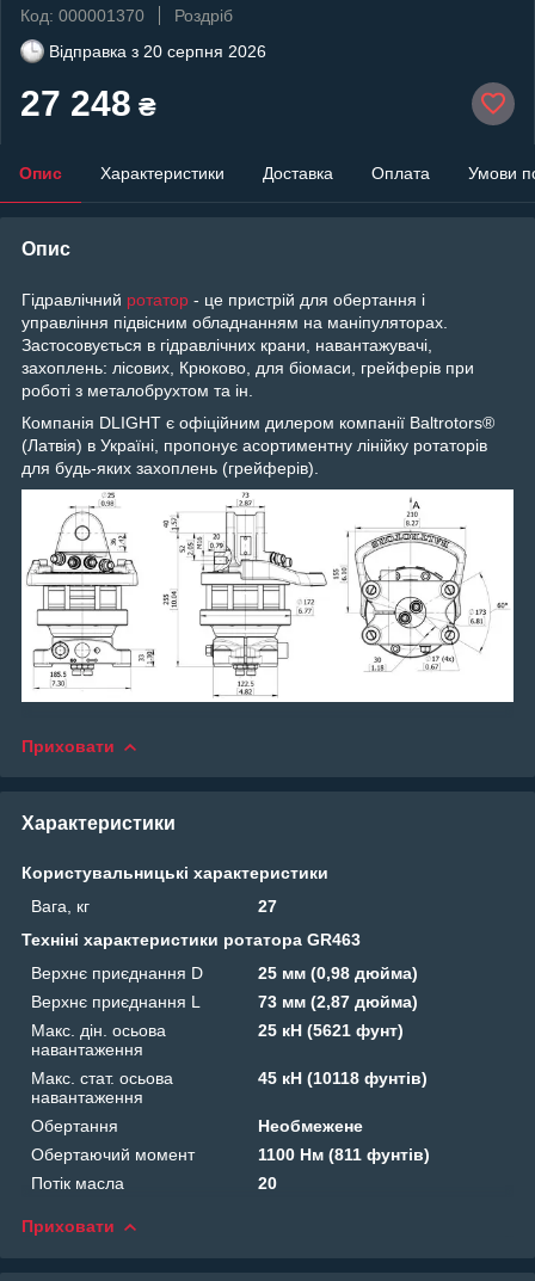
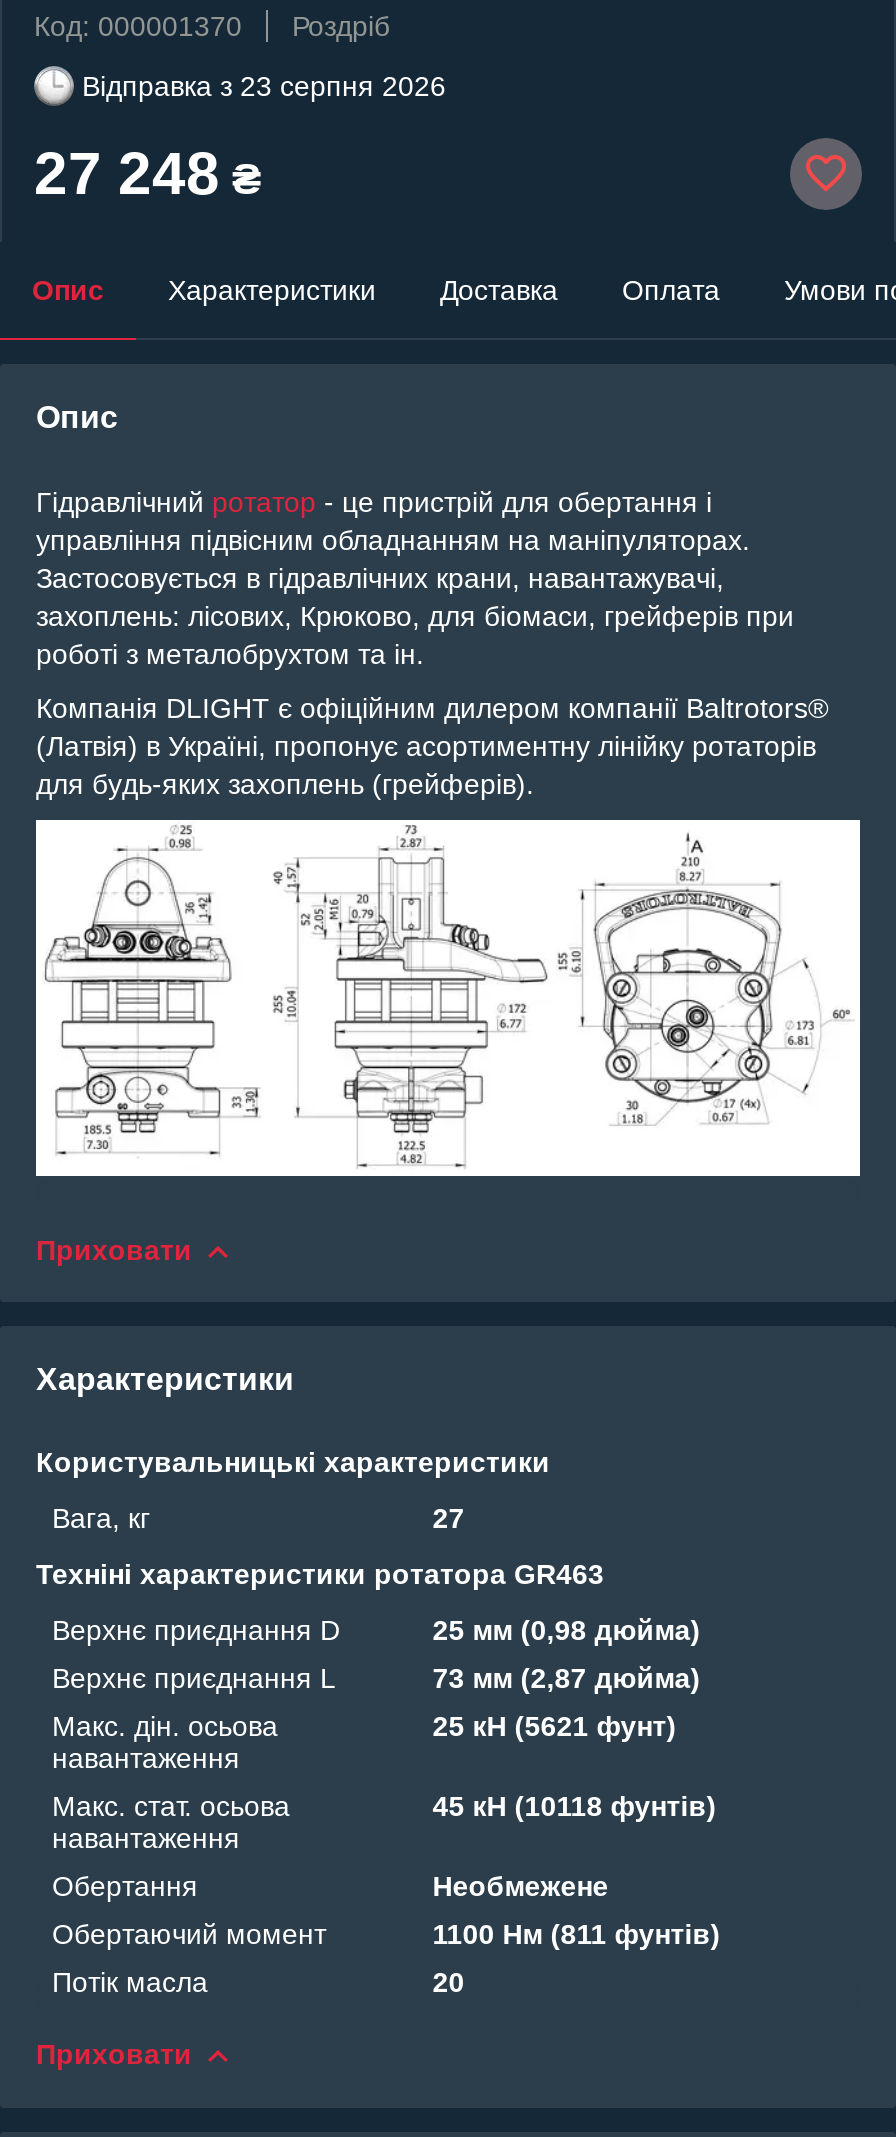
- Відправка з 20 серпня 2026
+ Відправка з 23 серпня 2026
